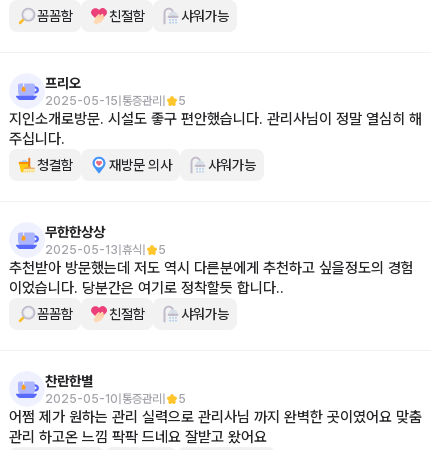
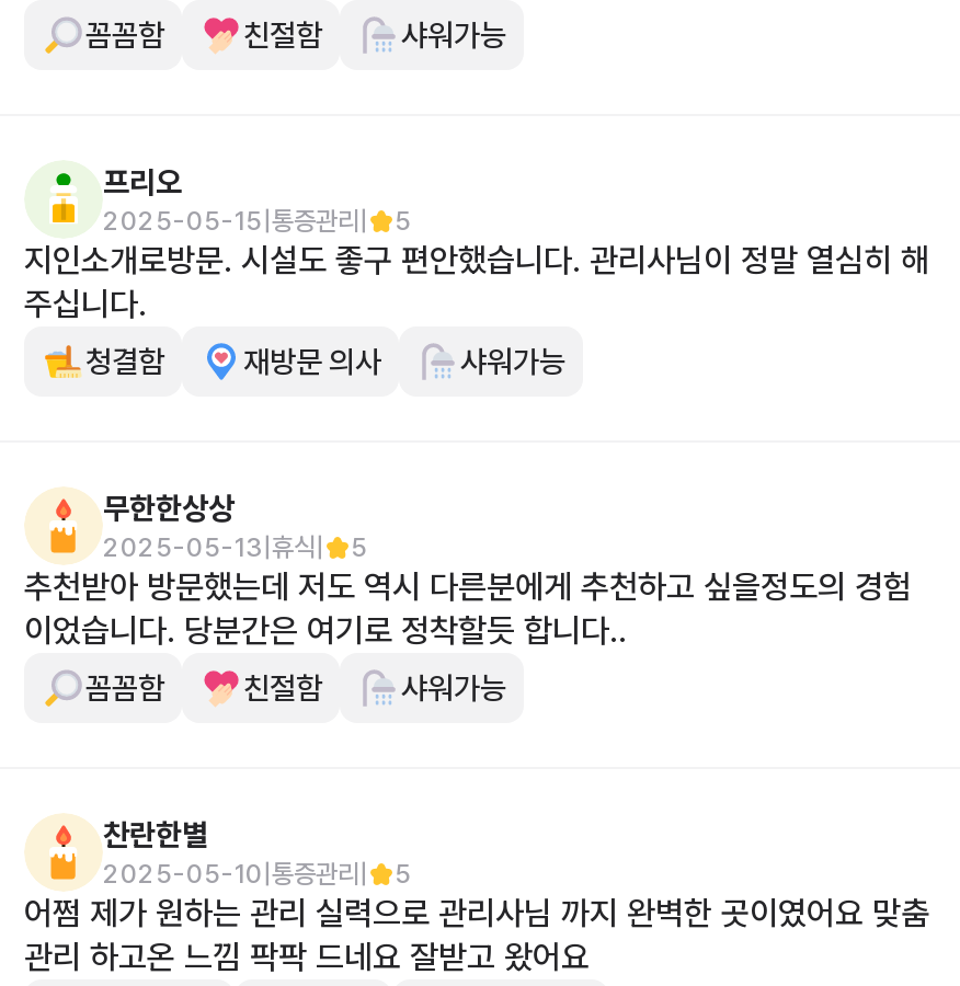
- [image]
+ [image]

- [image]
+ [image]

- [image]
+ [image]
